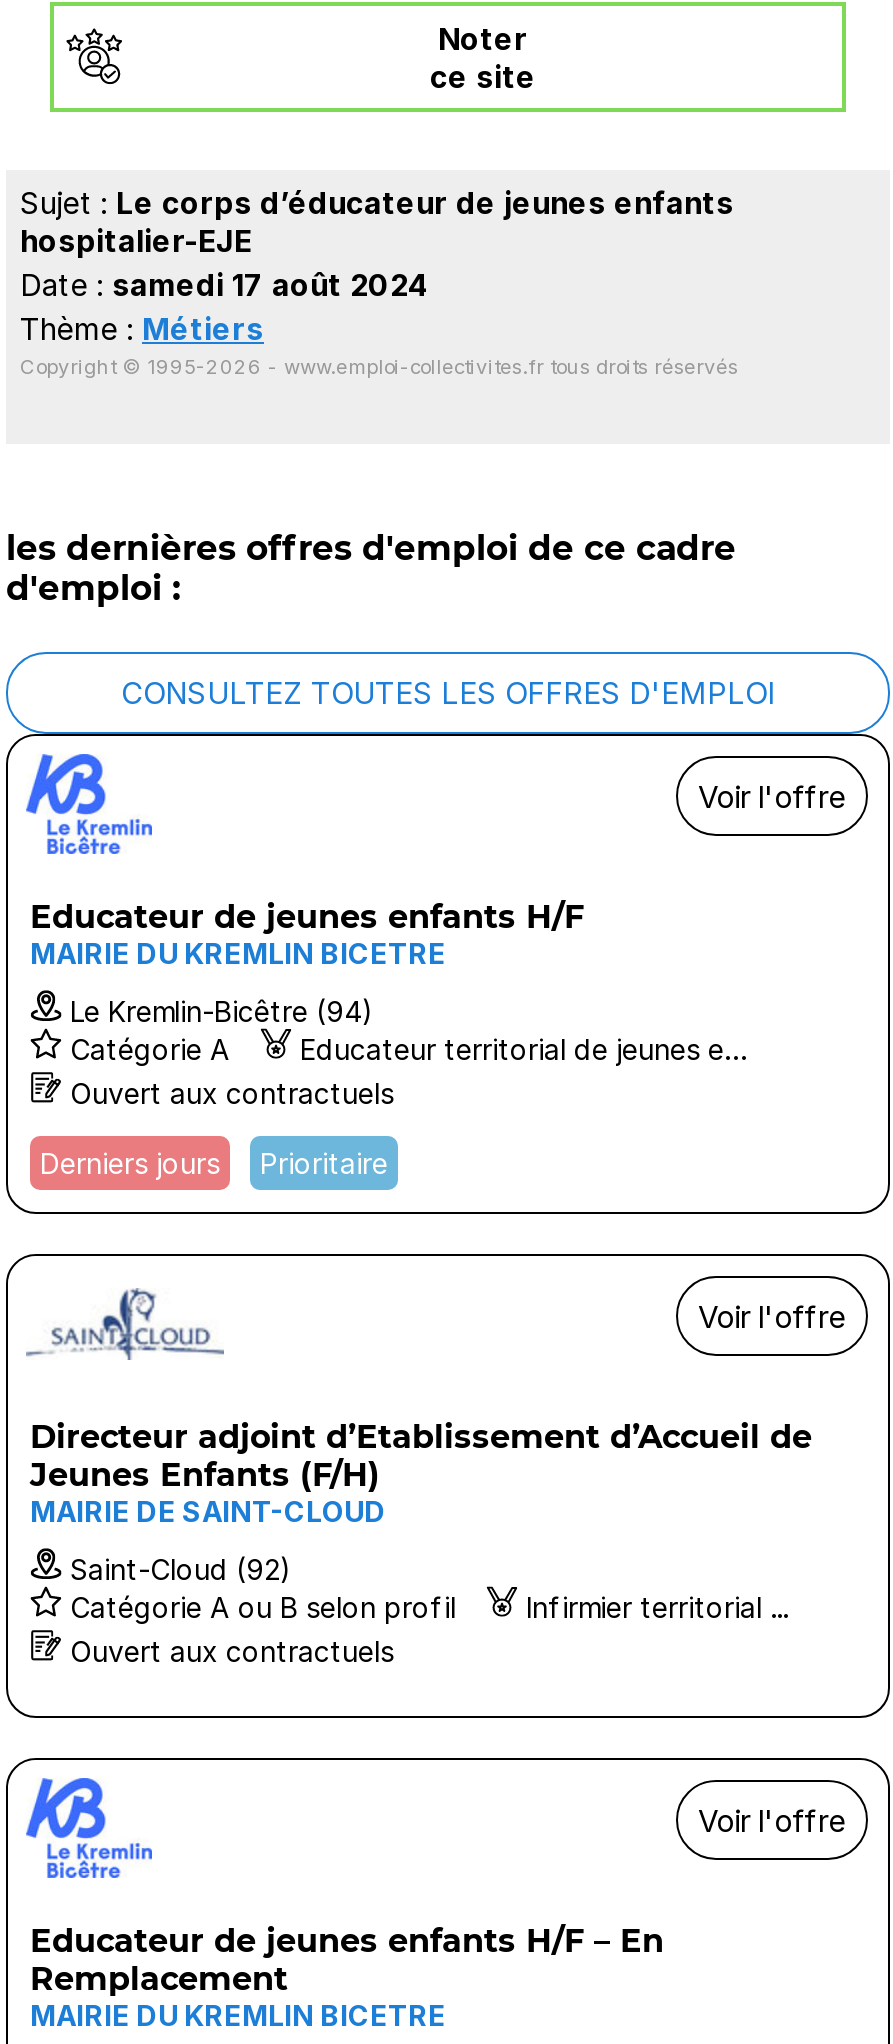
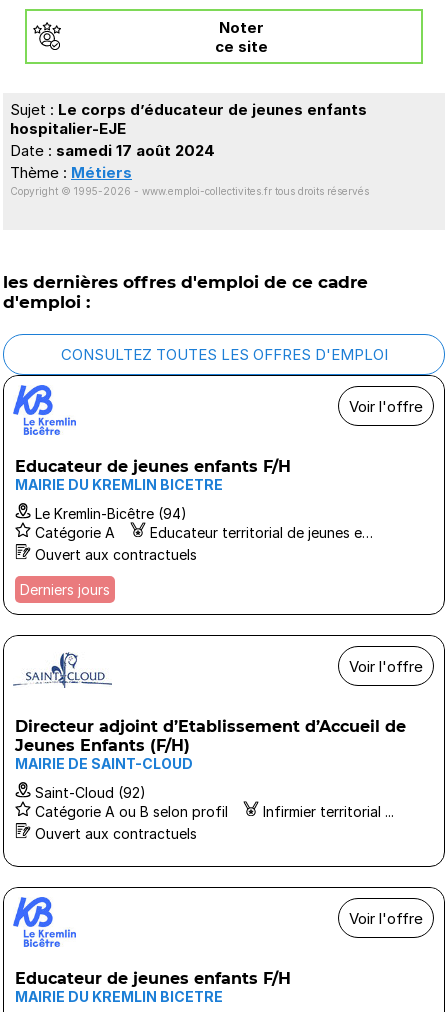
- Educateur de jeunes enfants H/F
+ Educateur de jeunes enfants F/H

- Prioritaire

- Educateur de jeunes enfants H/F – En
- Remplacement
+ Educateur de jeunes enfants F/H
